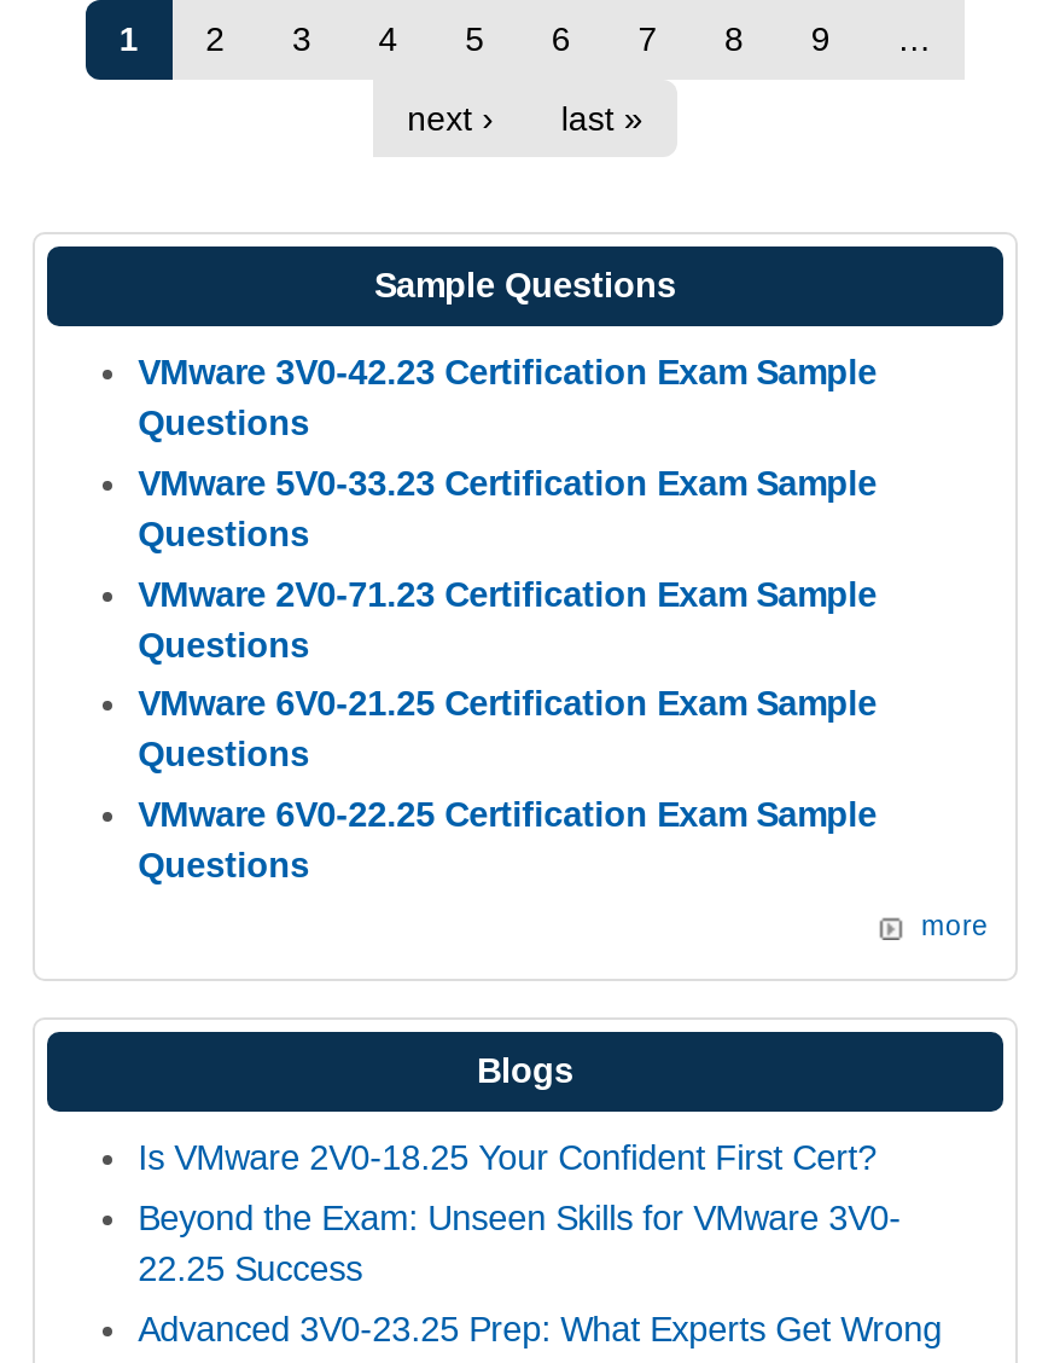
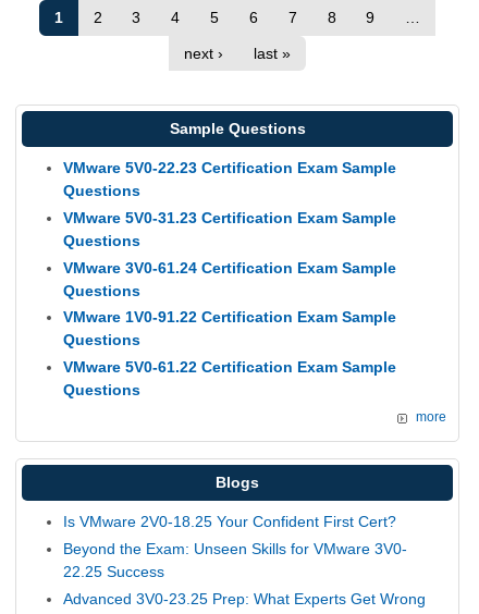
- VMware 3V0-42.23 Certification Exam Sample
+ VMware 5V0-22.23 Certification Exam Sample

- VMware 5V0-33.23 Certification Exam Sample
+ VMware 5V0-31.23 Certification Exam Sample

- VMware 2V0-71.23 Certification Exam Sample
+ VMware 3V0-61.24 Certification Exam Sample

- VMware 6V0-21.25 Certification Exam Sample
+ VMware 1V0-91.22 Certification Exam Sample

- VMware 6V0-22.25 Certification Exam Sample
+ VMware 5V0-61.22 Certification Exam Sample
